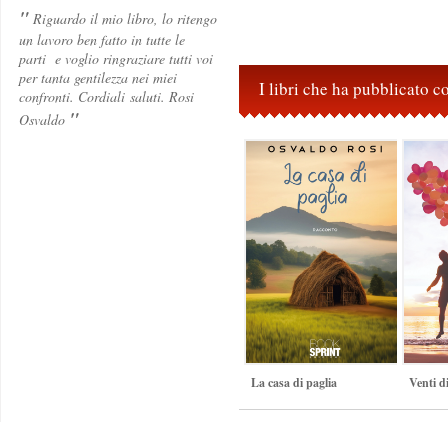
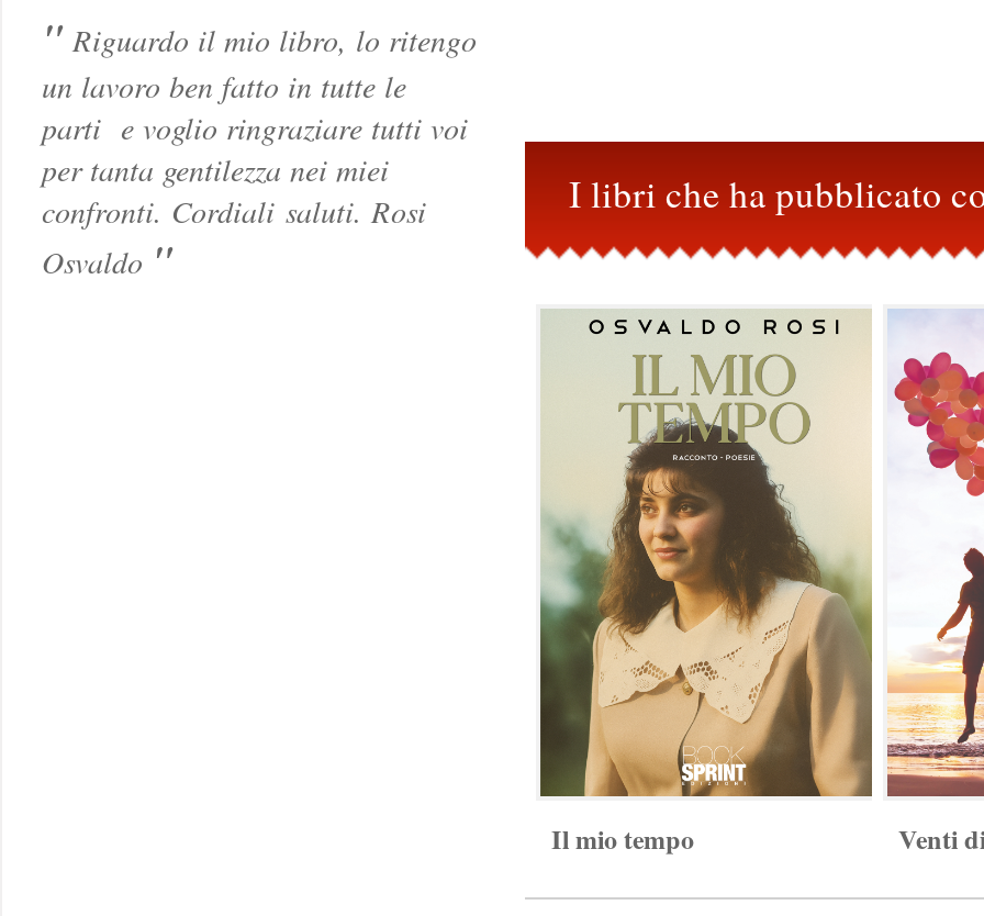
- [image]
- La casa di paglia
+ [image]
+ Il mio tempo
